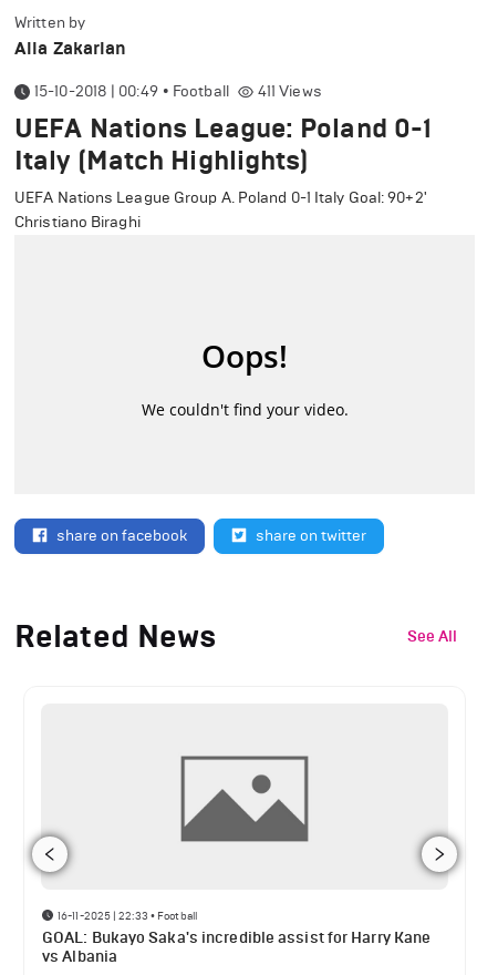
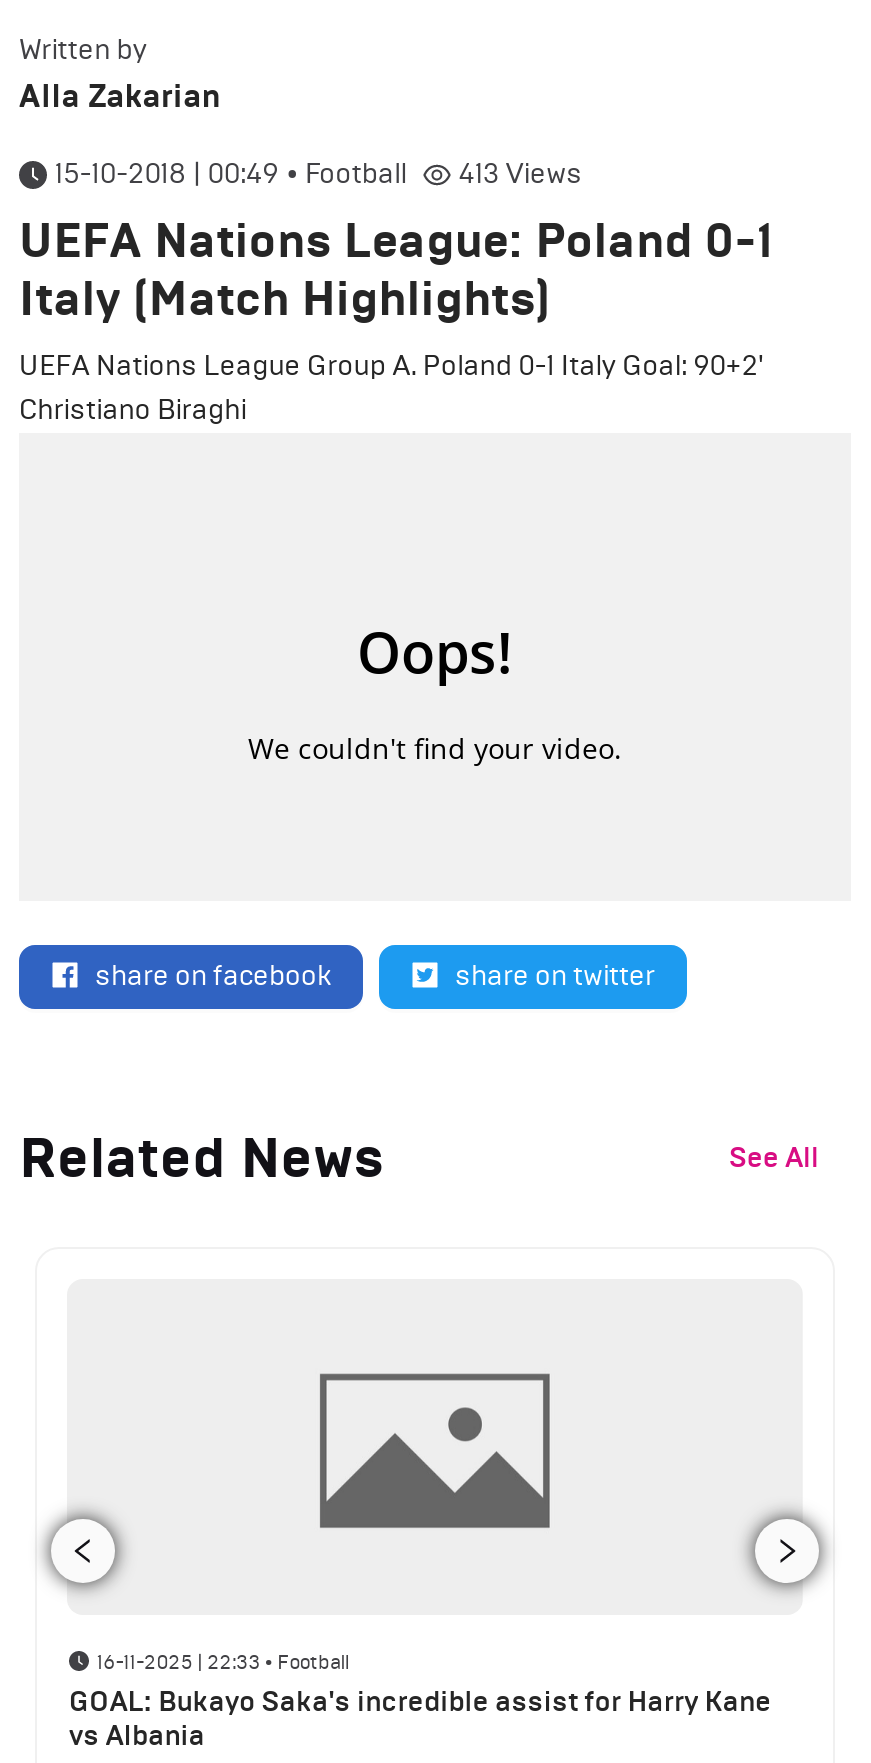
- 411 Views
+ 413 Views
